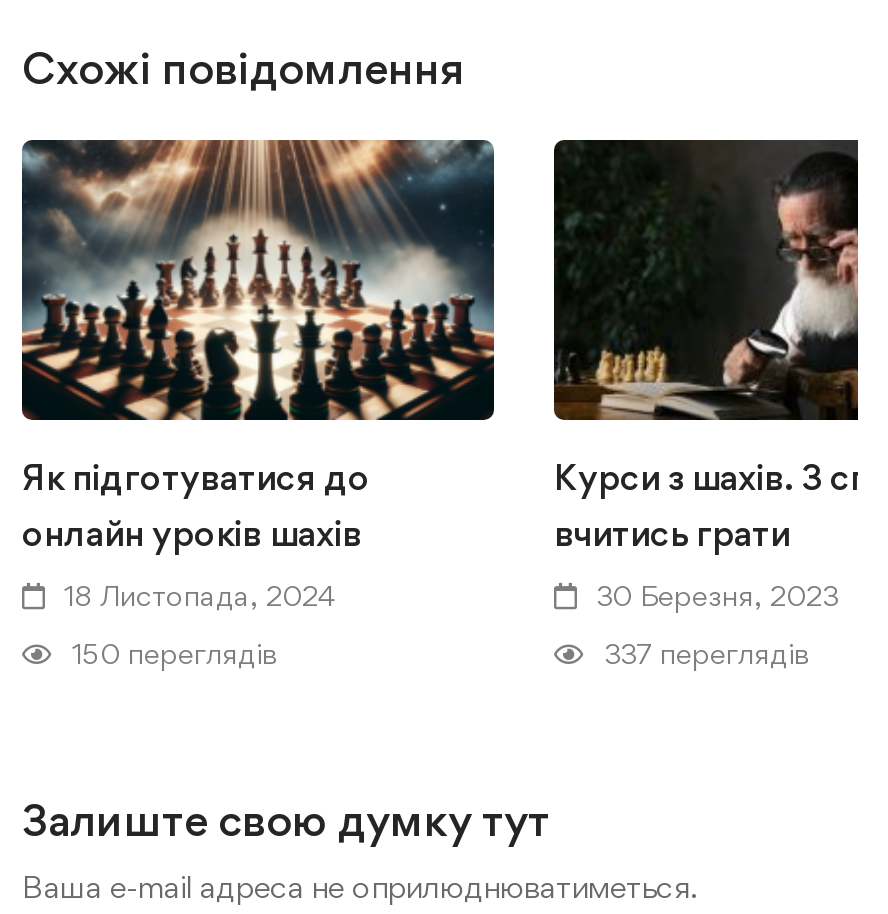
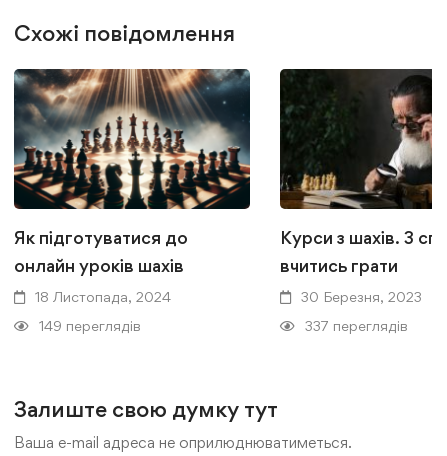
- 150 переглядів
+ 149 переглядів
